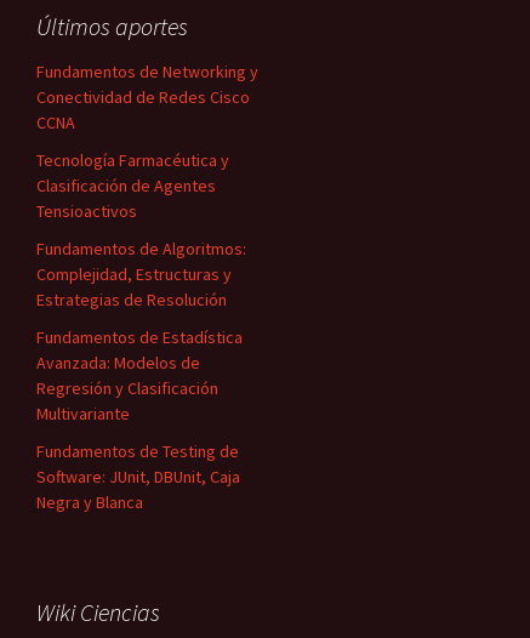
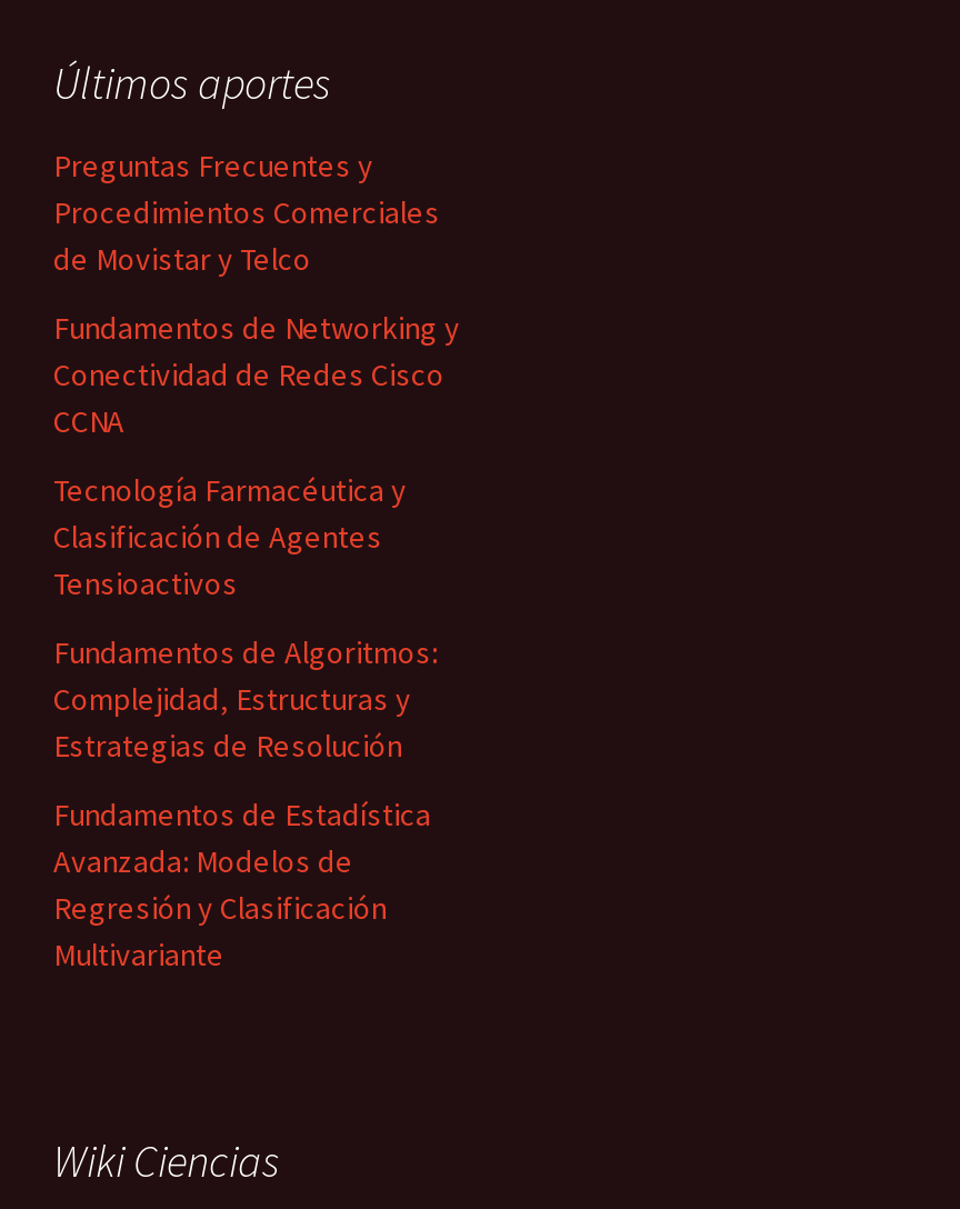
+ Preguntas Frecuentes y
+ Procedimientos Comerciales
+ de Movistar y Telco

moved down: Fundamentos de Networking y | Conectividad de Redes Cisco | CCNA | ... | Regresión y Clasificación | Multivariante

- Fundamentos de Testing de
- Software: JUnit, DBUnit, Caja
- Negra y Blanca
